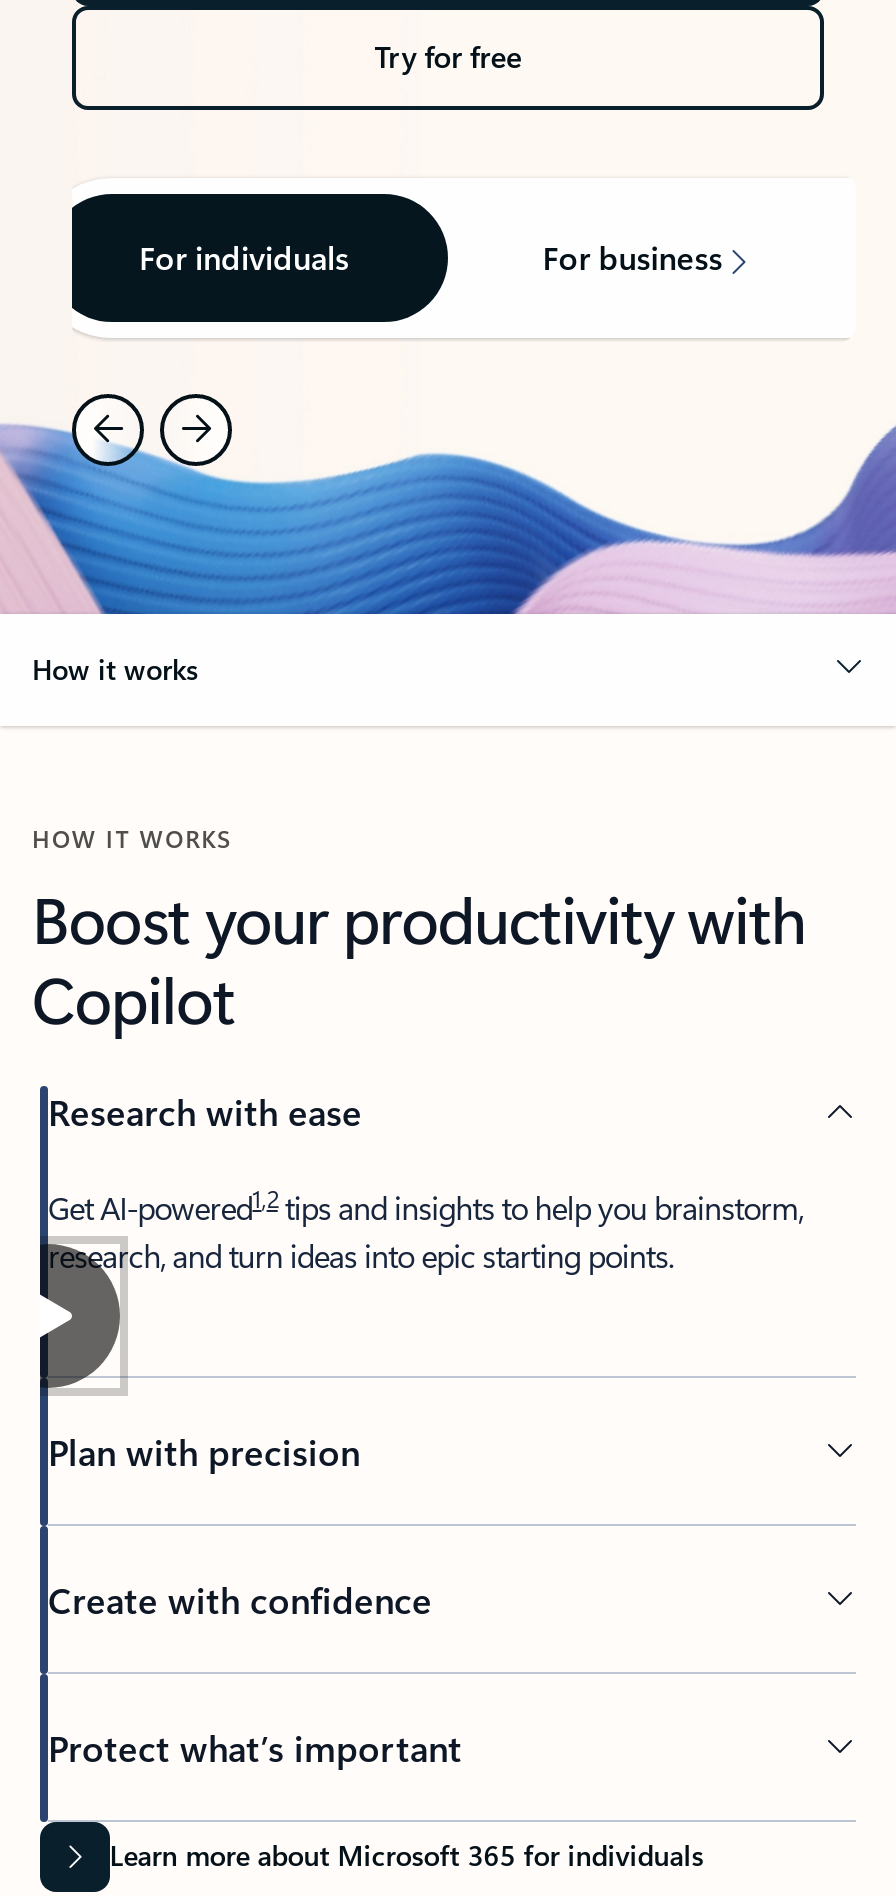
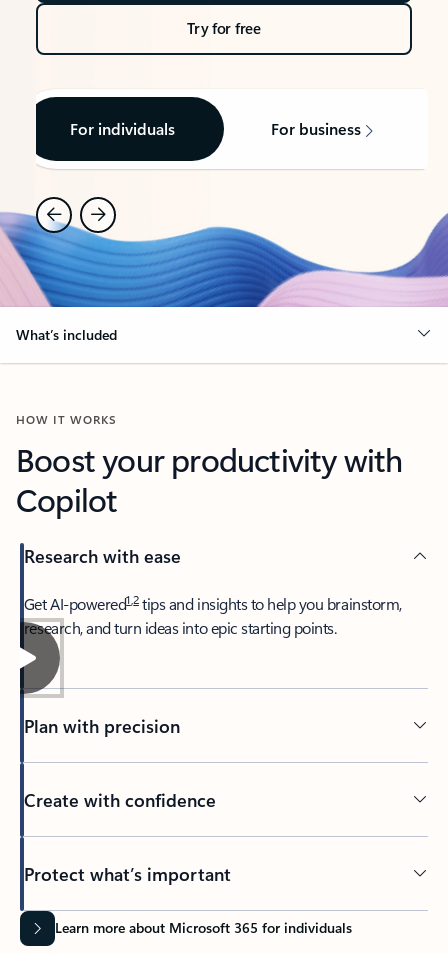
- How it works
+ What’s included
